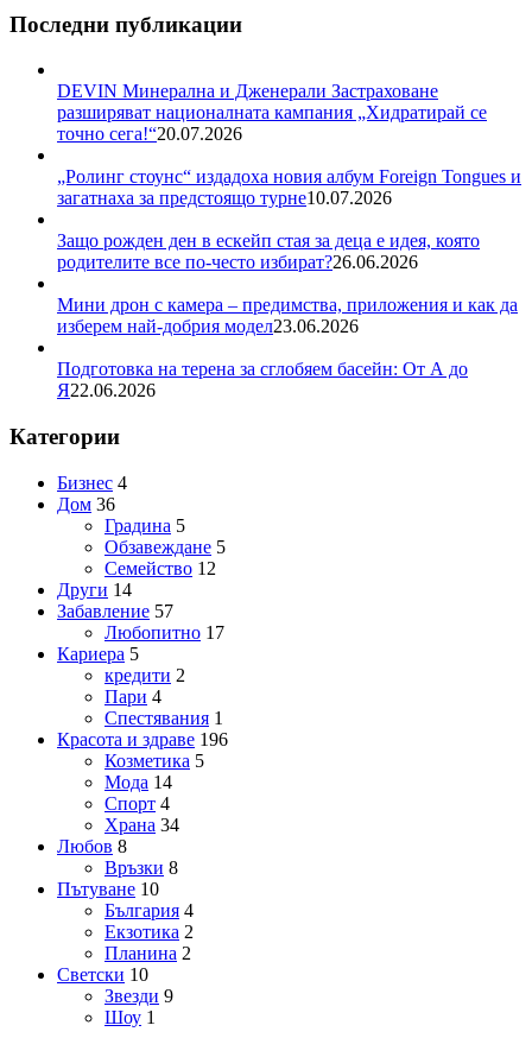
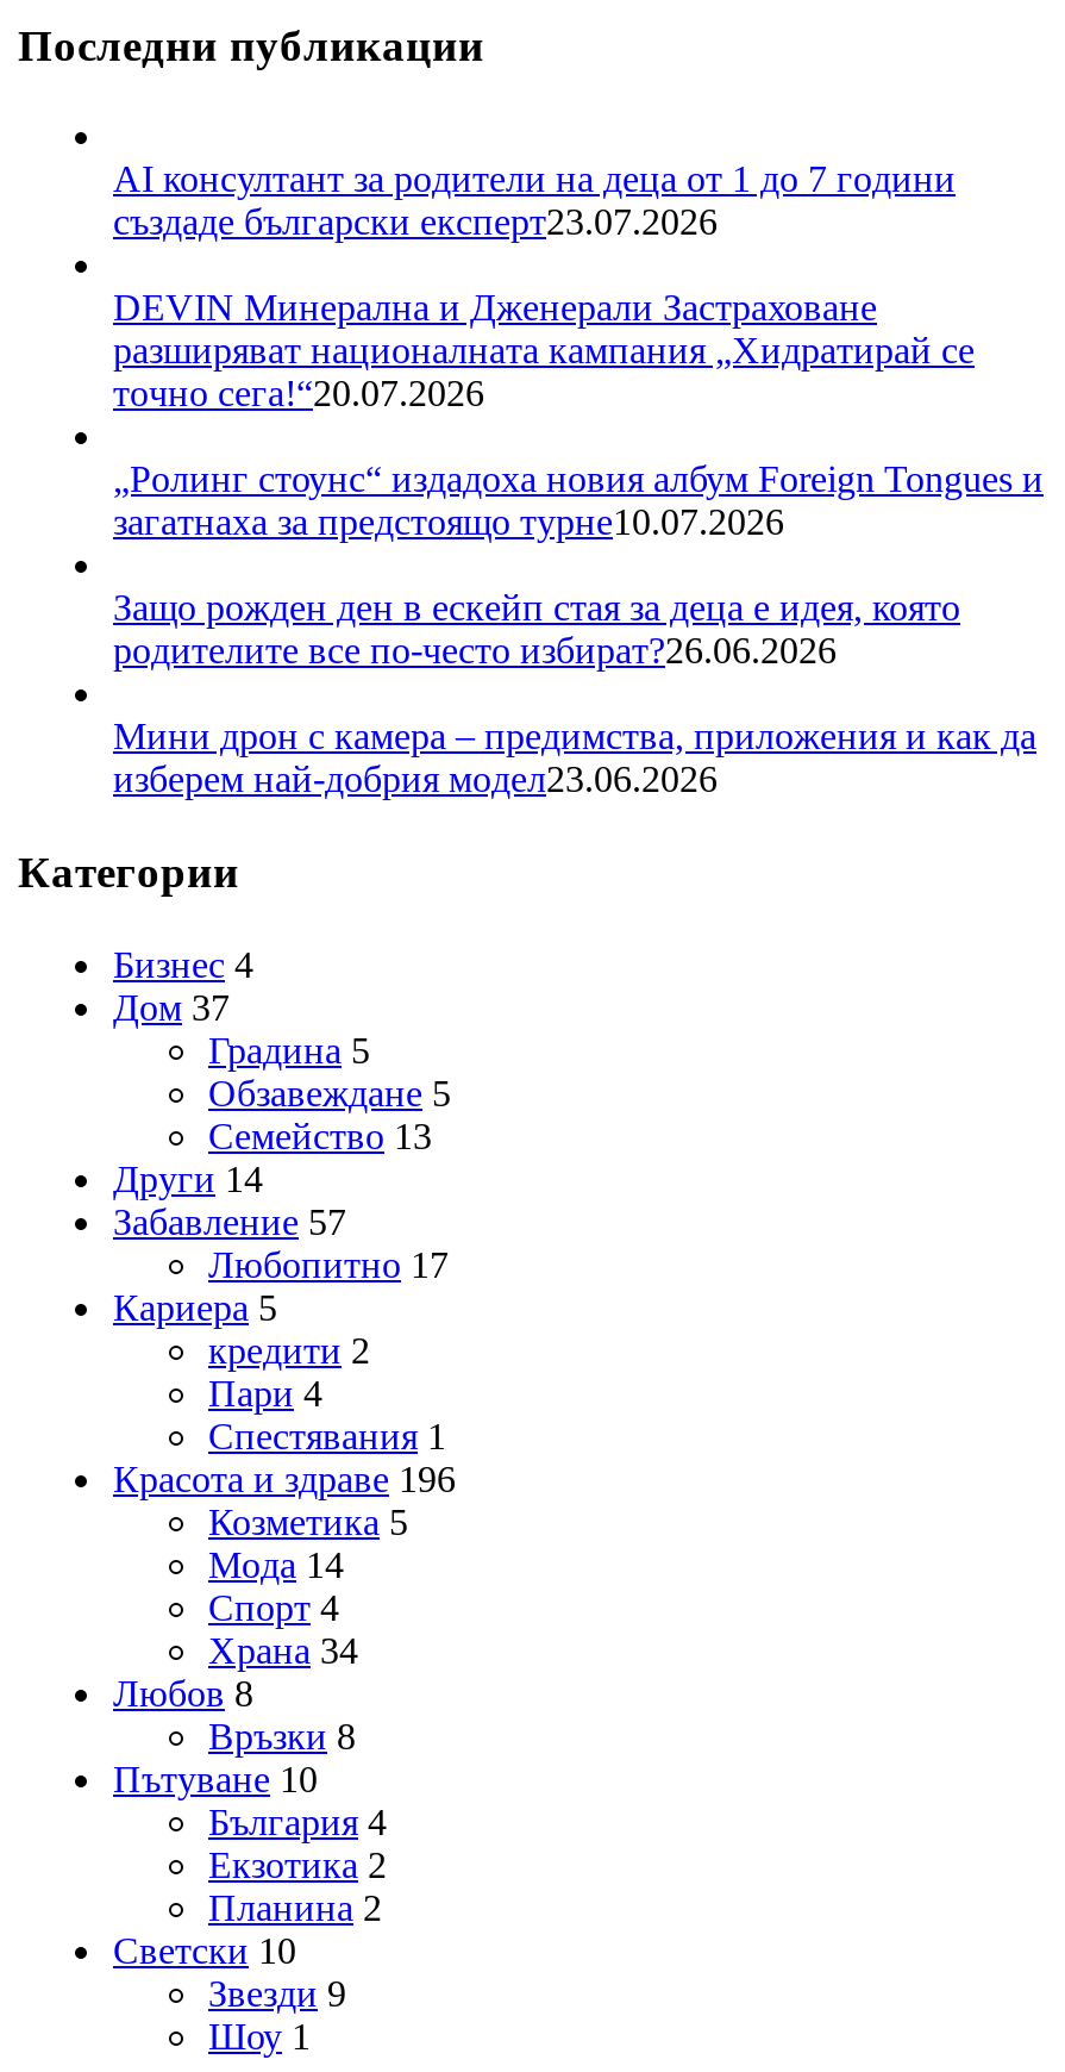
+ AI консултант за родители на деца от 1 до 7 години
+ създаде български експерт23.07.2026

moved down: DEVIN Минерална и Дженерали Застраховане | разширяват националната кампания „Хидратирай се | точно сега!“20.07.2026 | ... | Мини дрон с камера – предимства, приложения и как да | изберем най-добрия модел23.06.2026

- Подготовка на терена за сглобяем басейн: От А до
- Я22.06.2026

- Дом 36
+ Дом 37

- Семейство 12
+ Семейство 13
